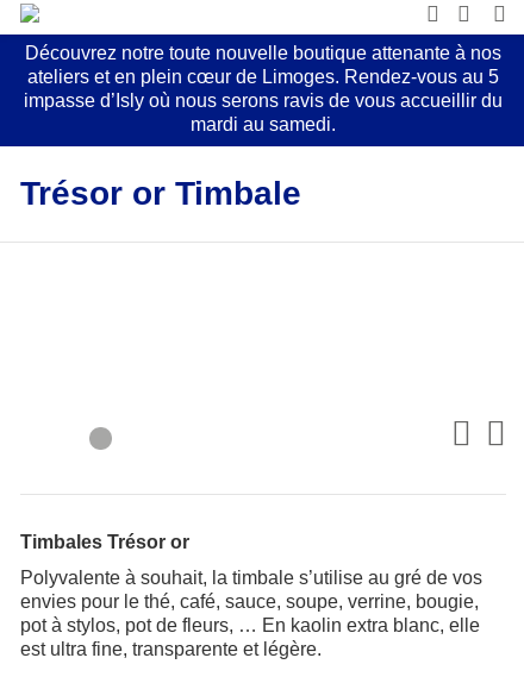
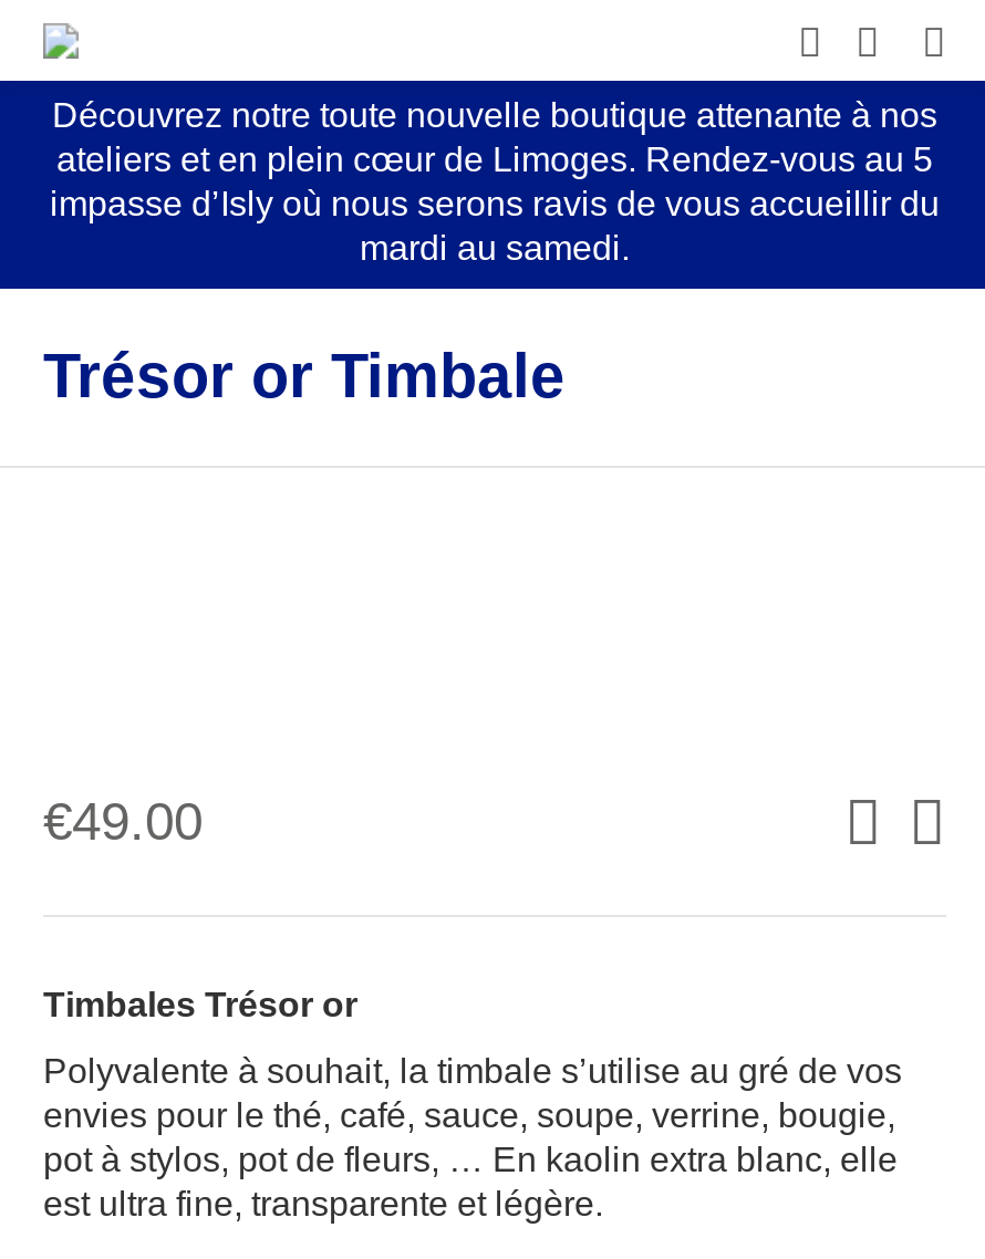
+ €49.00
